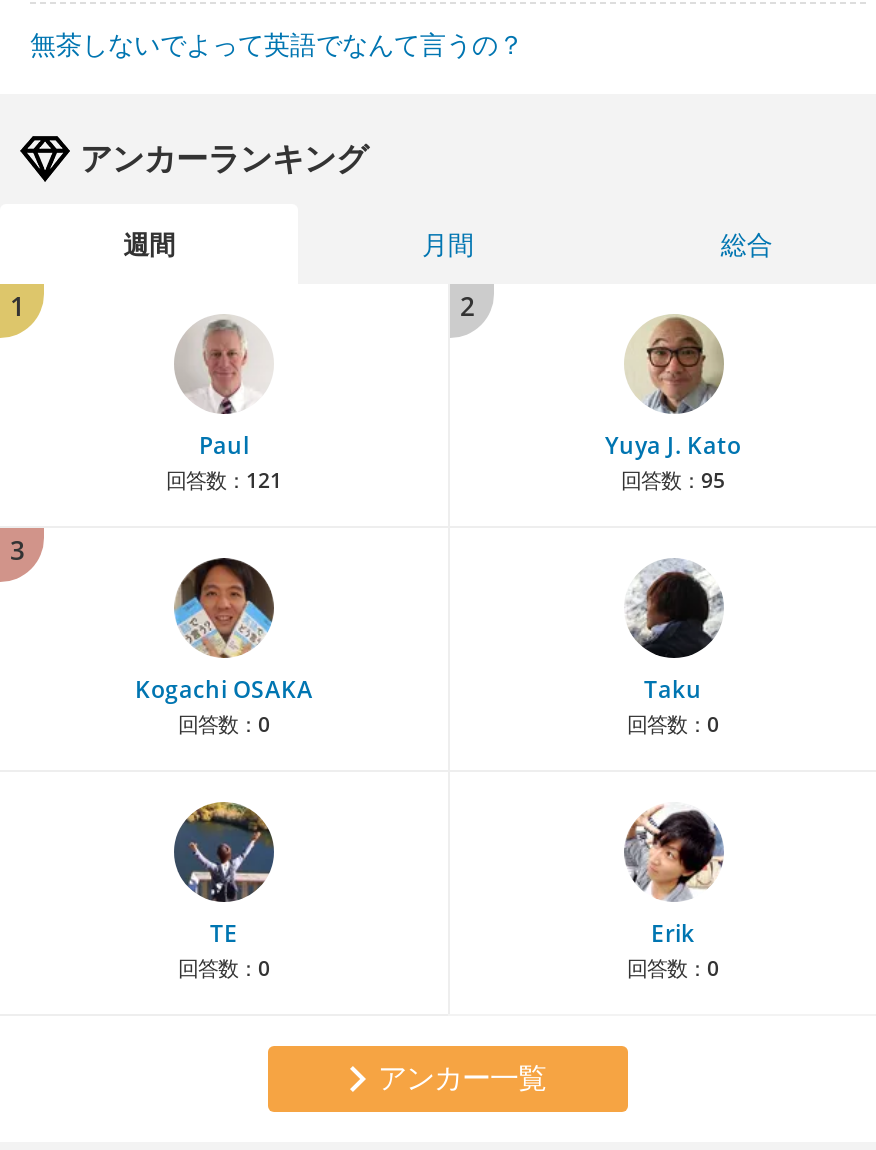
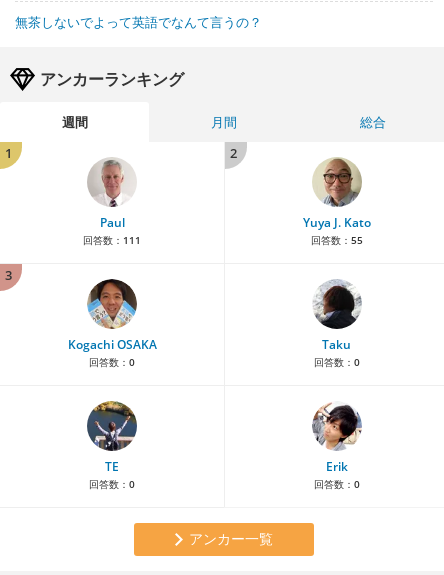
- 回答数：121
+ 回答数：111

- 回答数：95
+ 回答数：55
